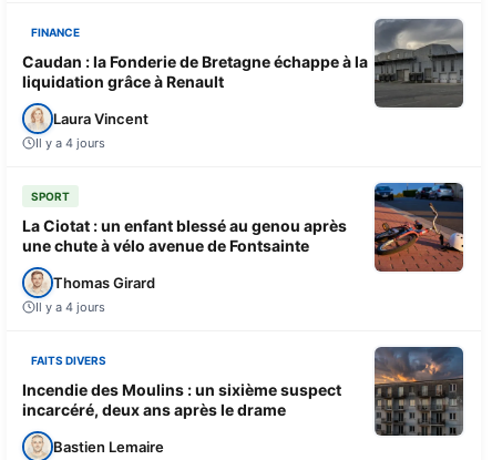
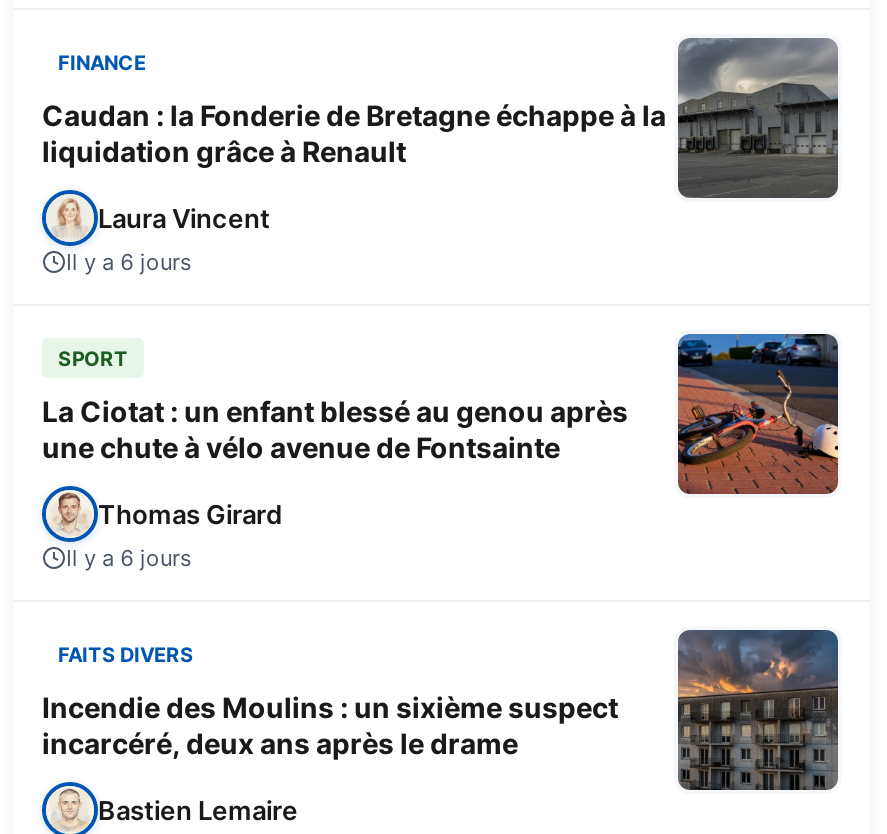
- Il y a 4 jours
+ Il y a 6 jours

- Il y a 4 jours
+ Il y a 6 jours
